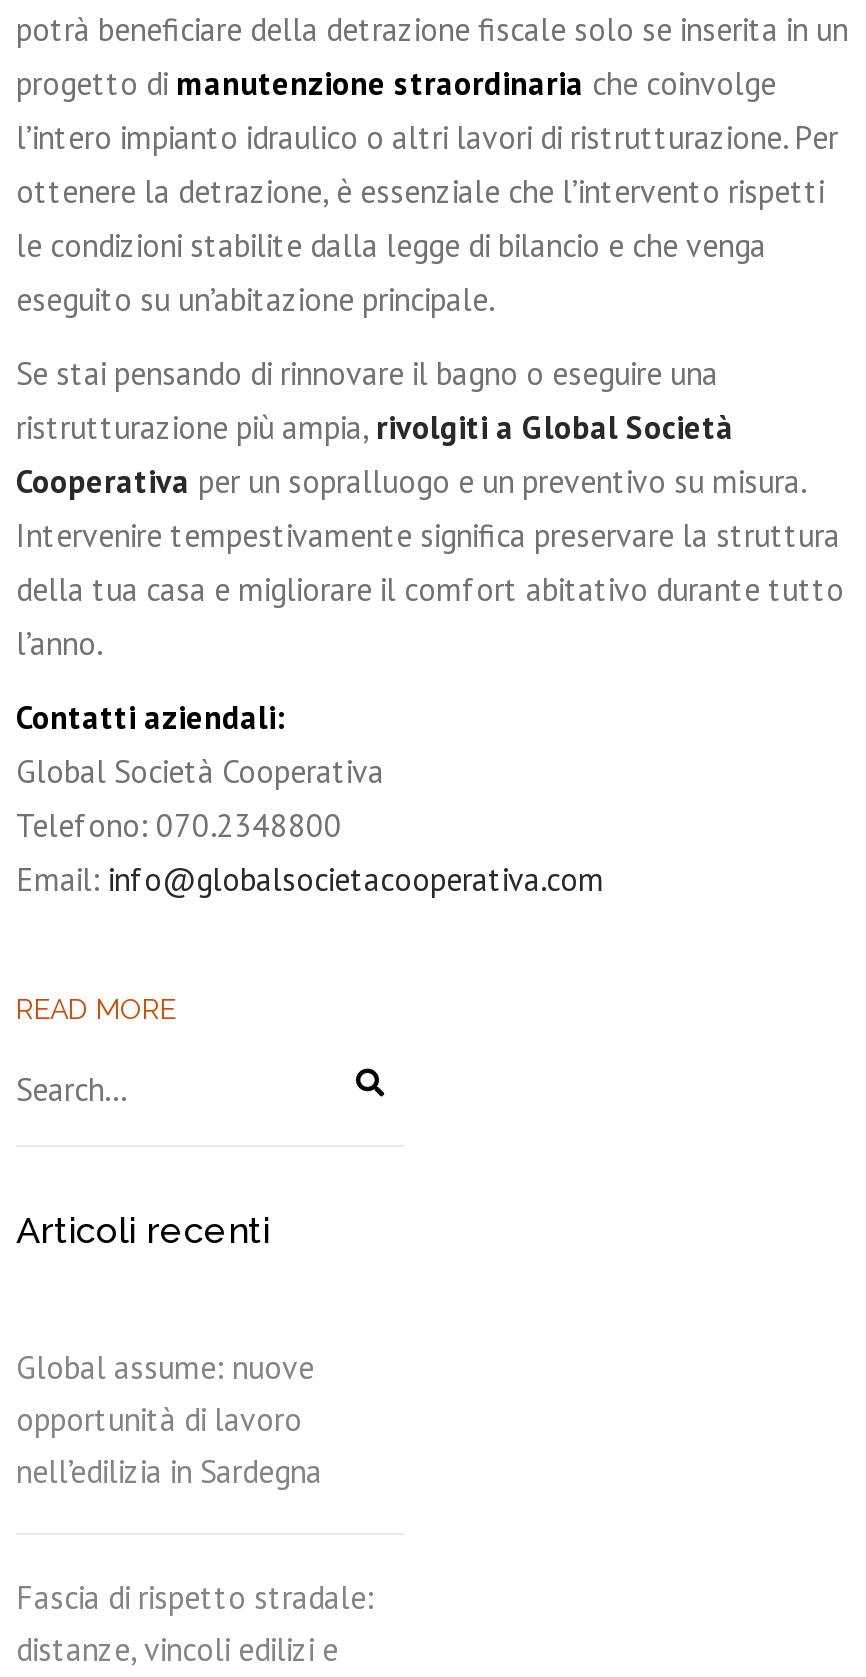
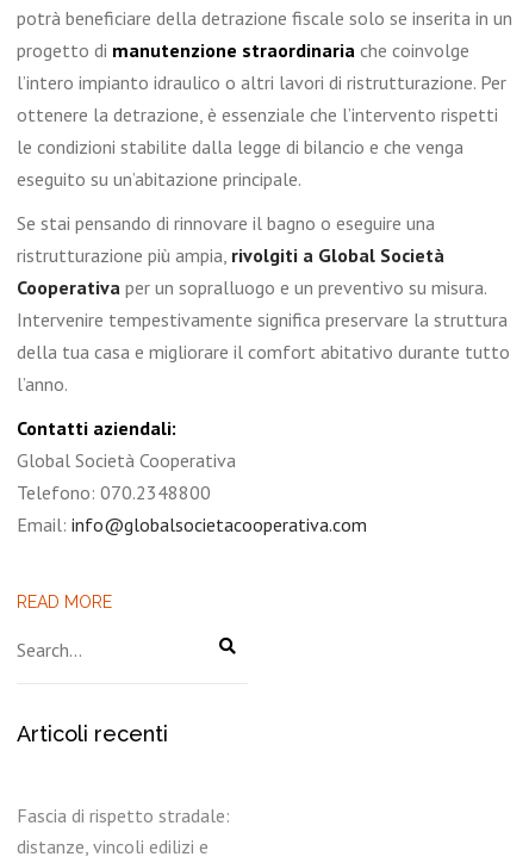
- Global assume: nuove
- opportunità di lavoro
- nell’edilizia in Sardegna
